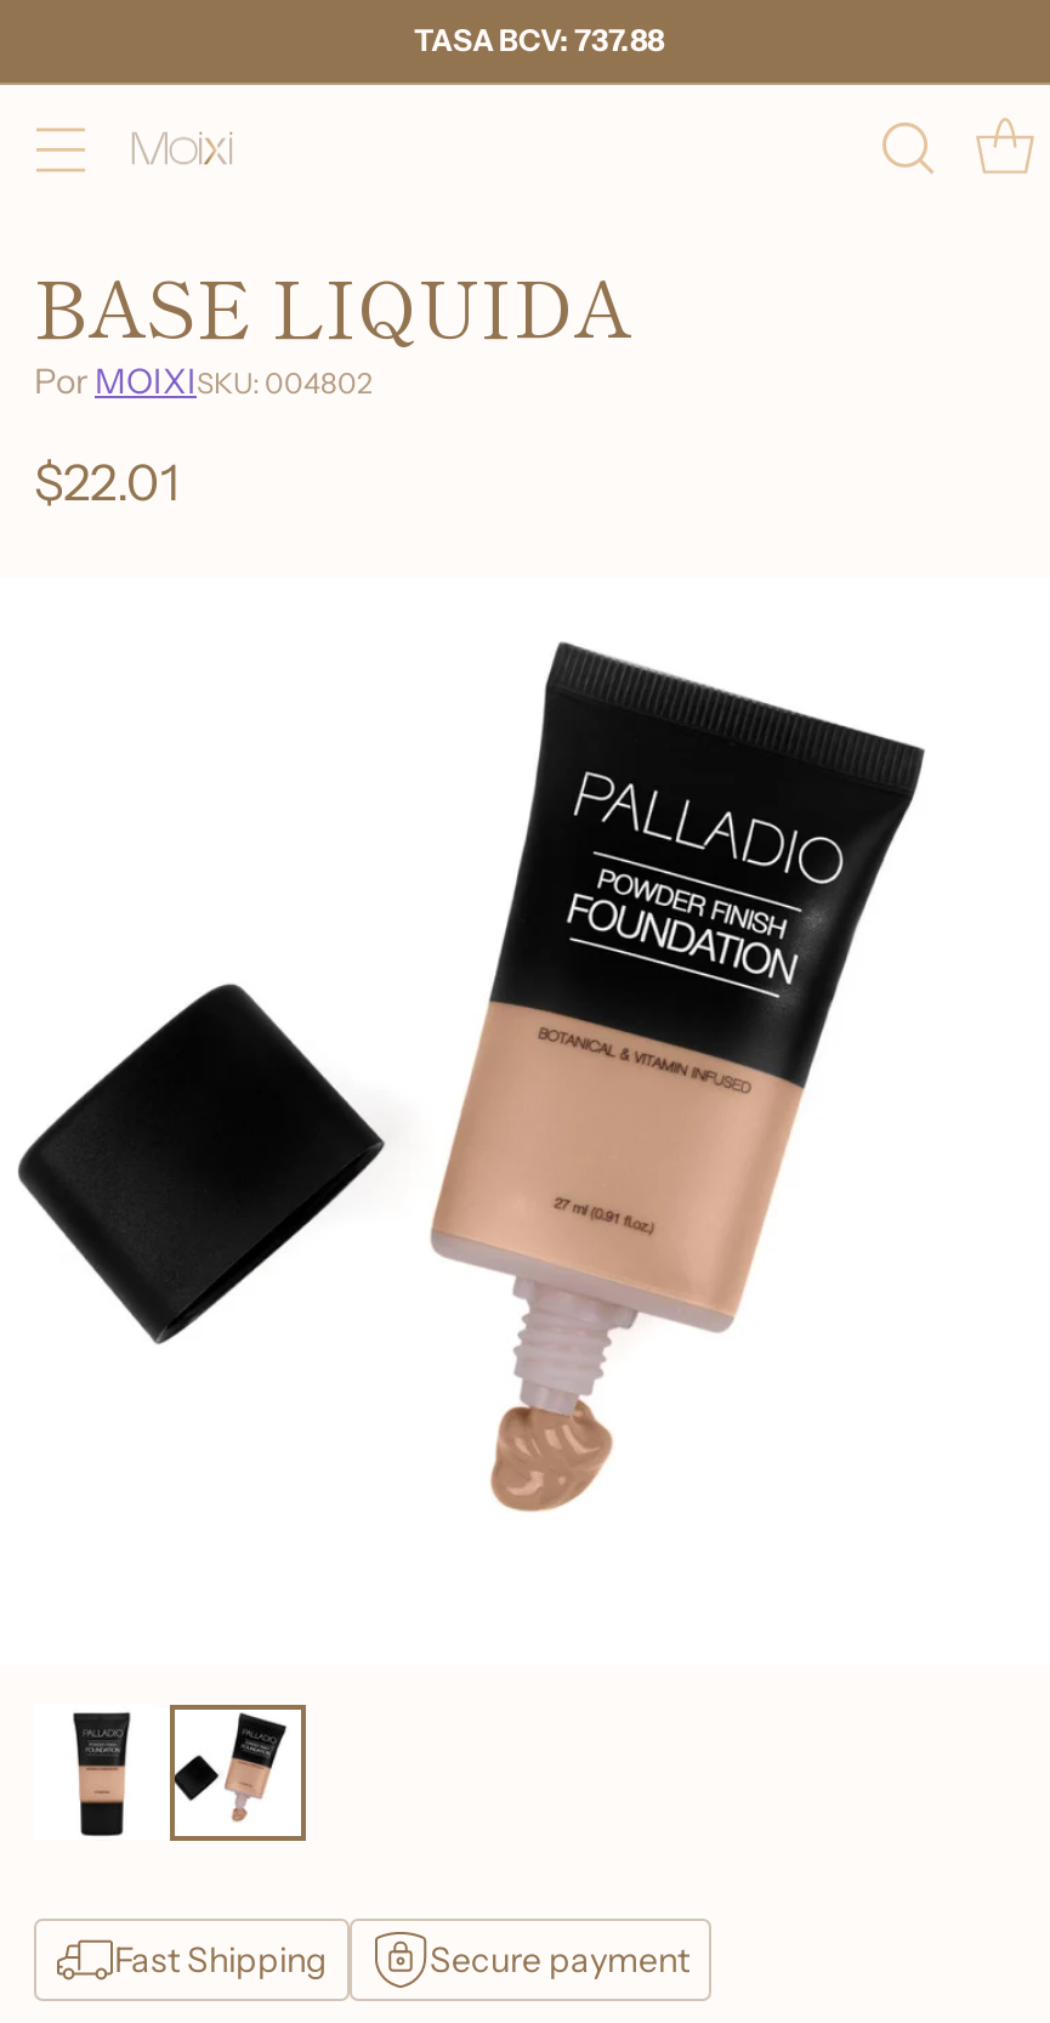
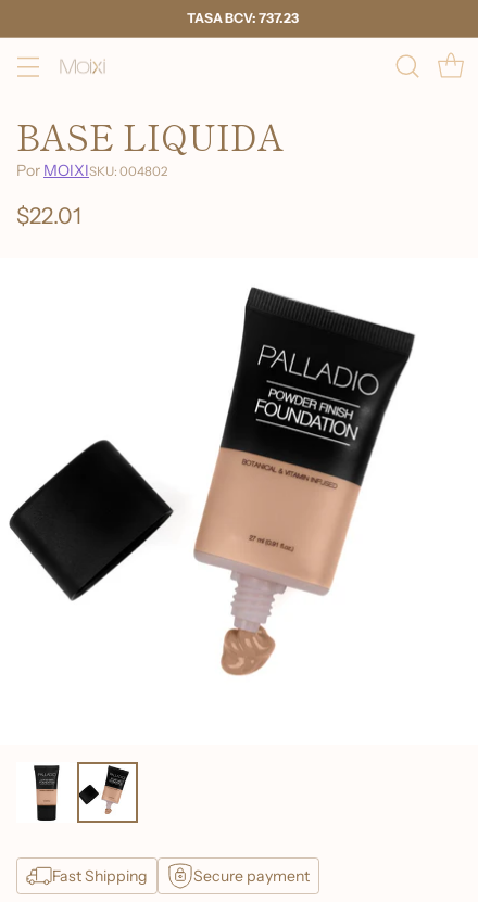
- TASA BCV: 737.88
+ TASA BCV: 737.23
